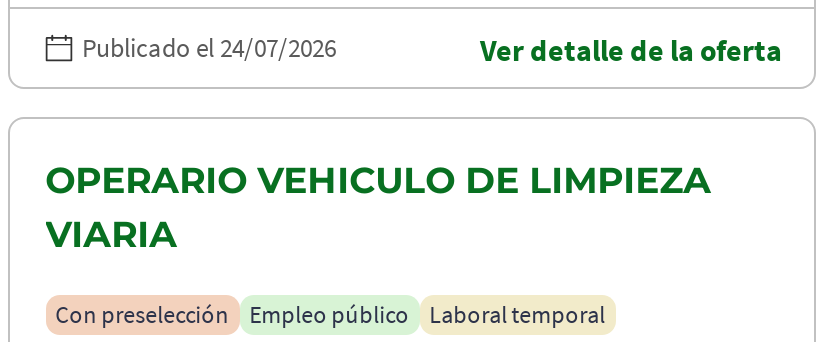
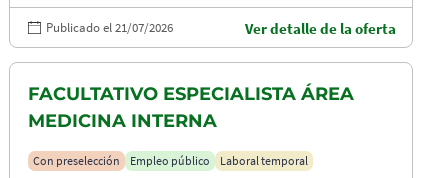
- Publicado el 24/07/2026
+ Publicado el 21/07/2026

- OPERARIO VEHICULO DE LIMPIEZA
- VIARIA
+ FACULTATIVO ESPECIALISTA ÁREA
+ MEDICINA INTERNA
